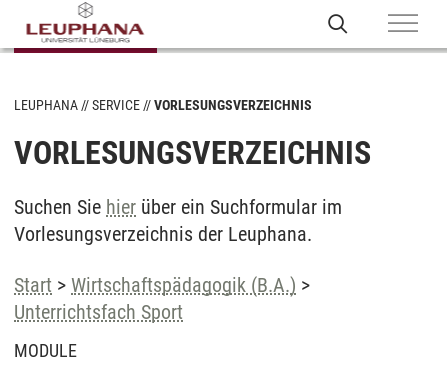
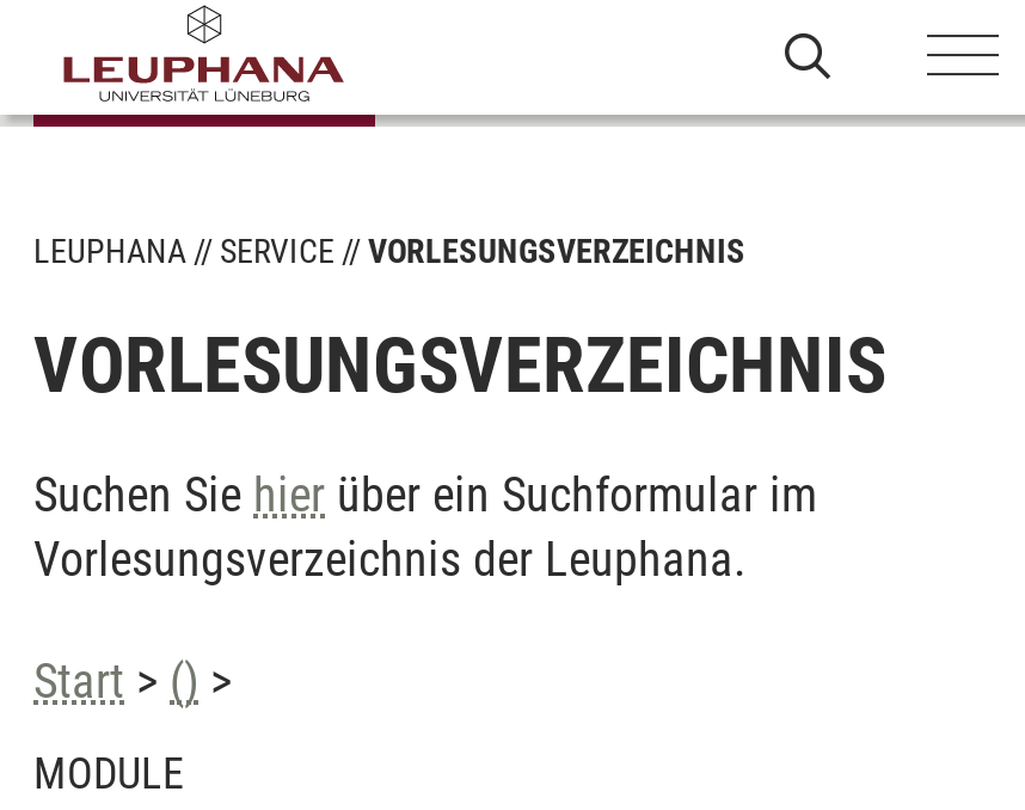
- Start > Wirtschaftspädagogik (B.A.) >
- Unterrichtsfach Sport
+ Start > () >
